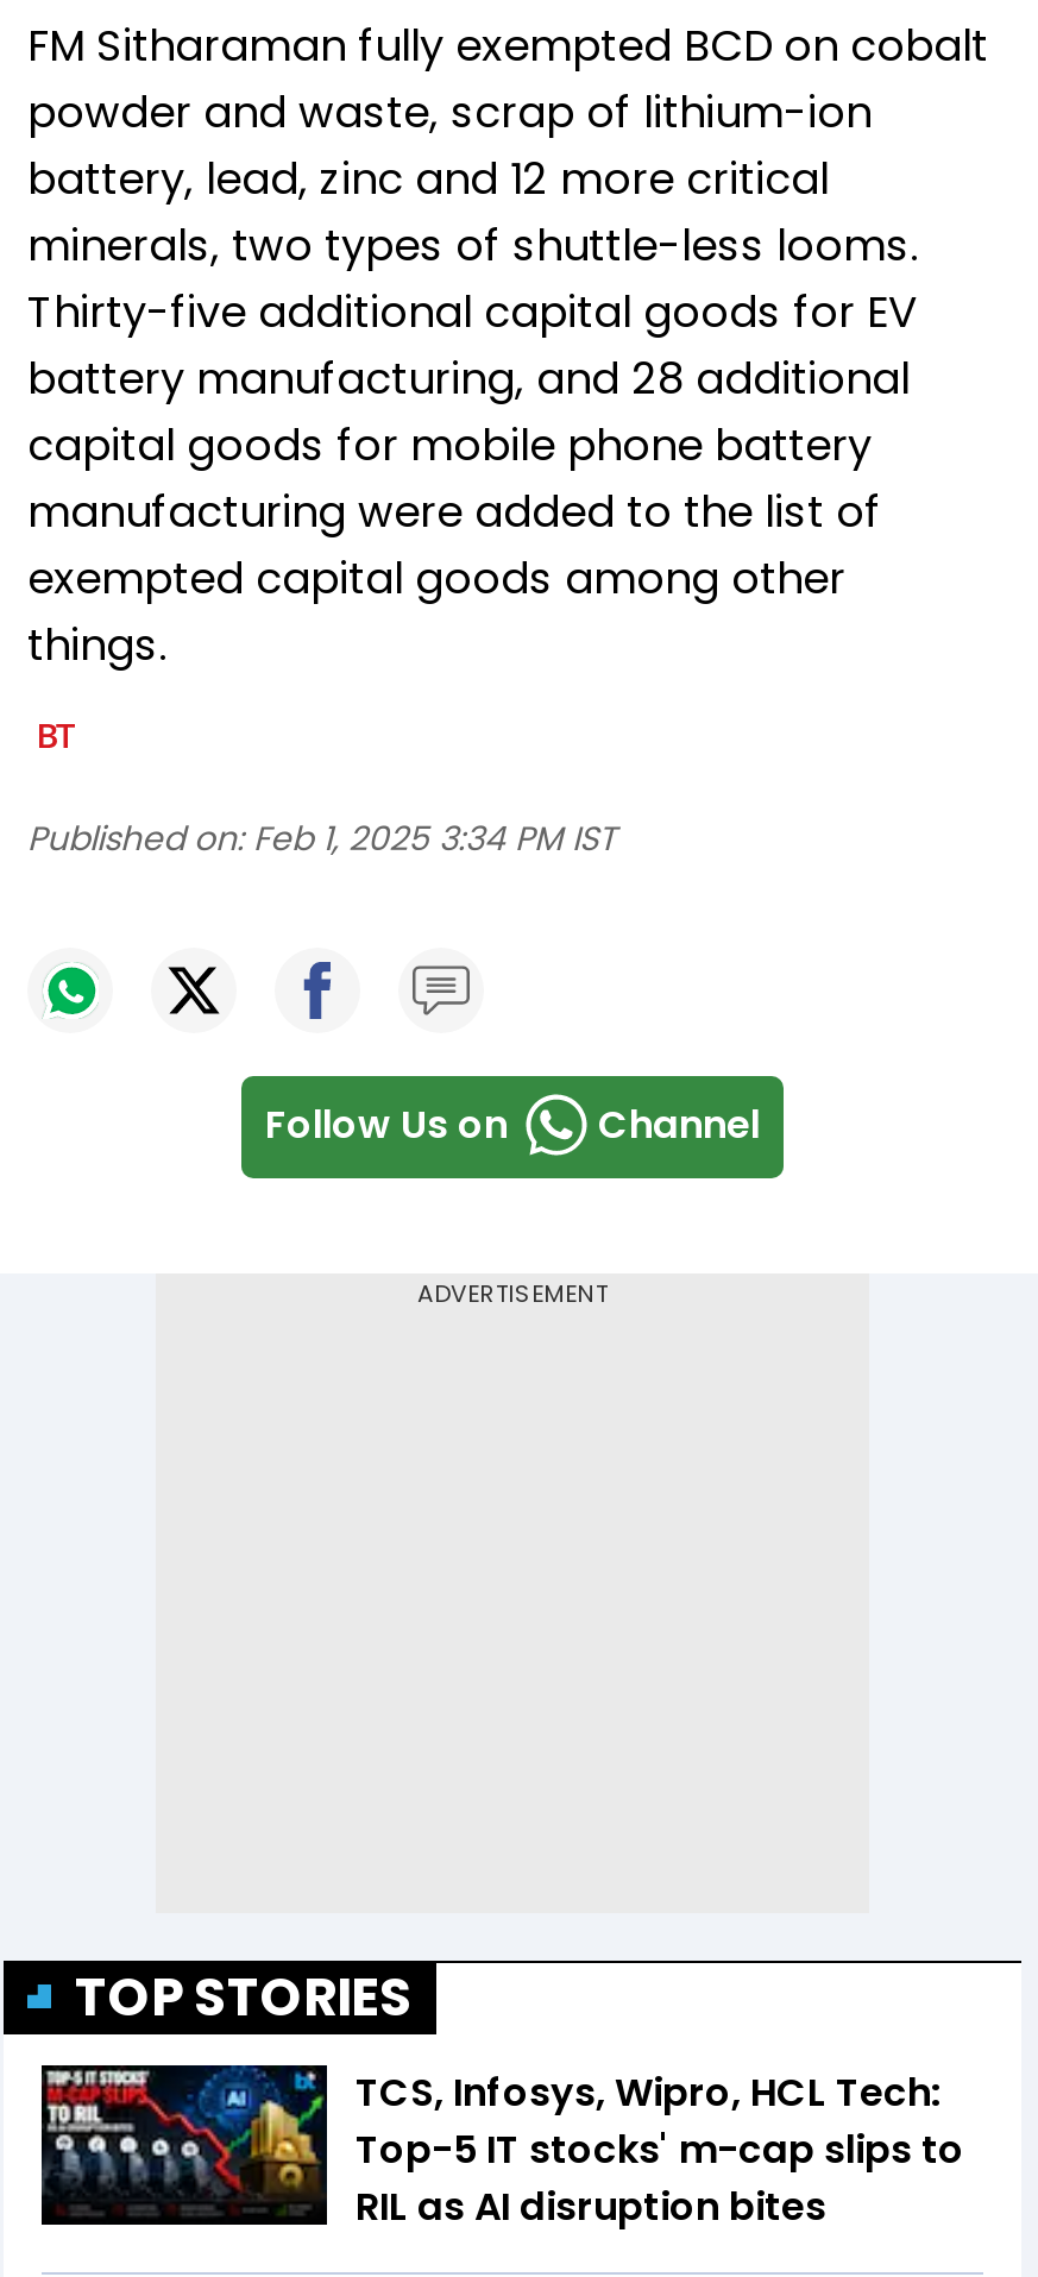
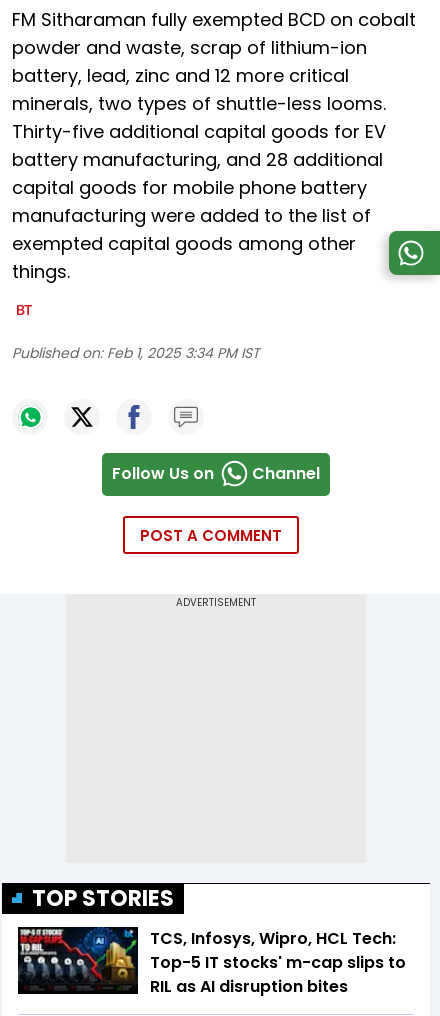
+ [image]

+ POST A COMMENT
